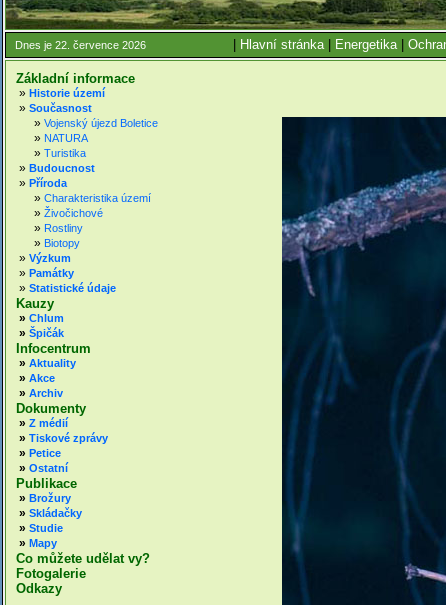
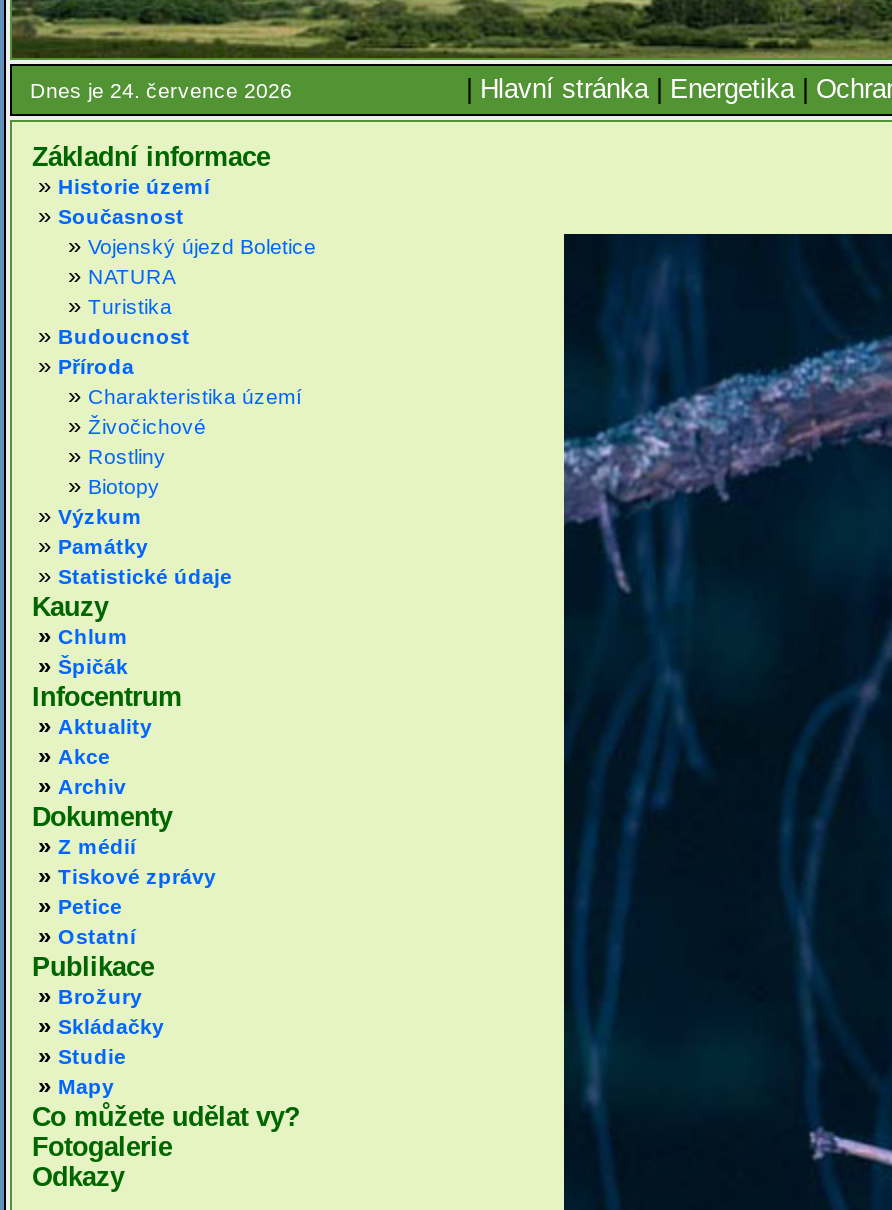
- Dnes je 22. července 2026
+ Dnes je 24. července 2026
